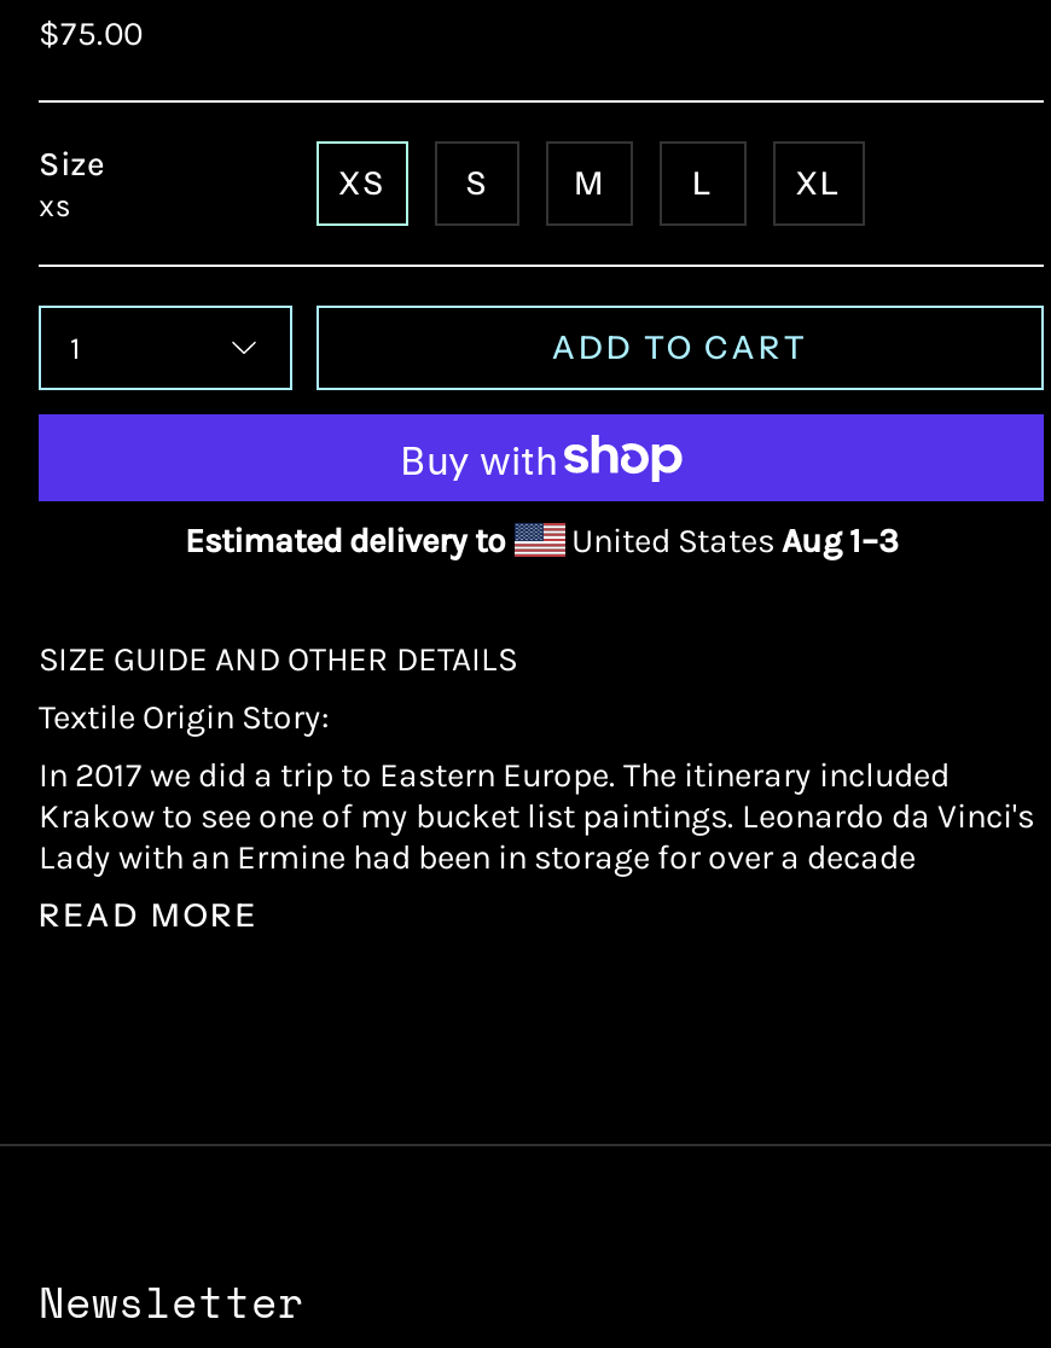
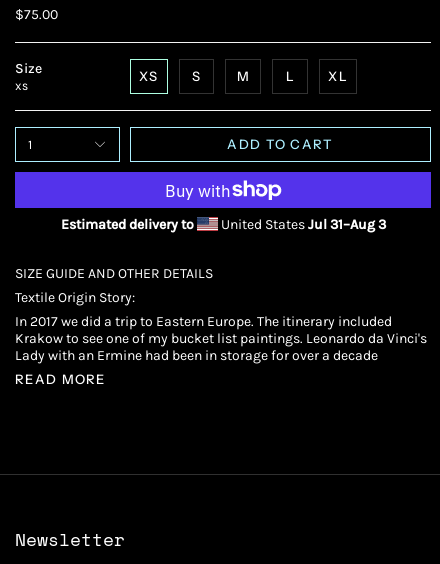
- United States Aug 1–3
+ United States Jul 31–Aug 3
